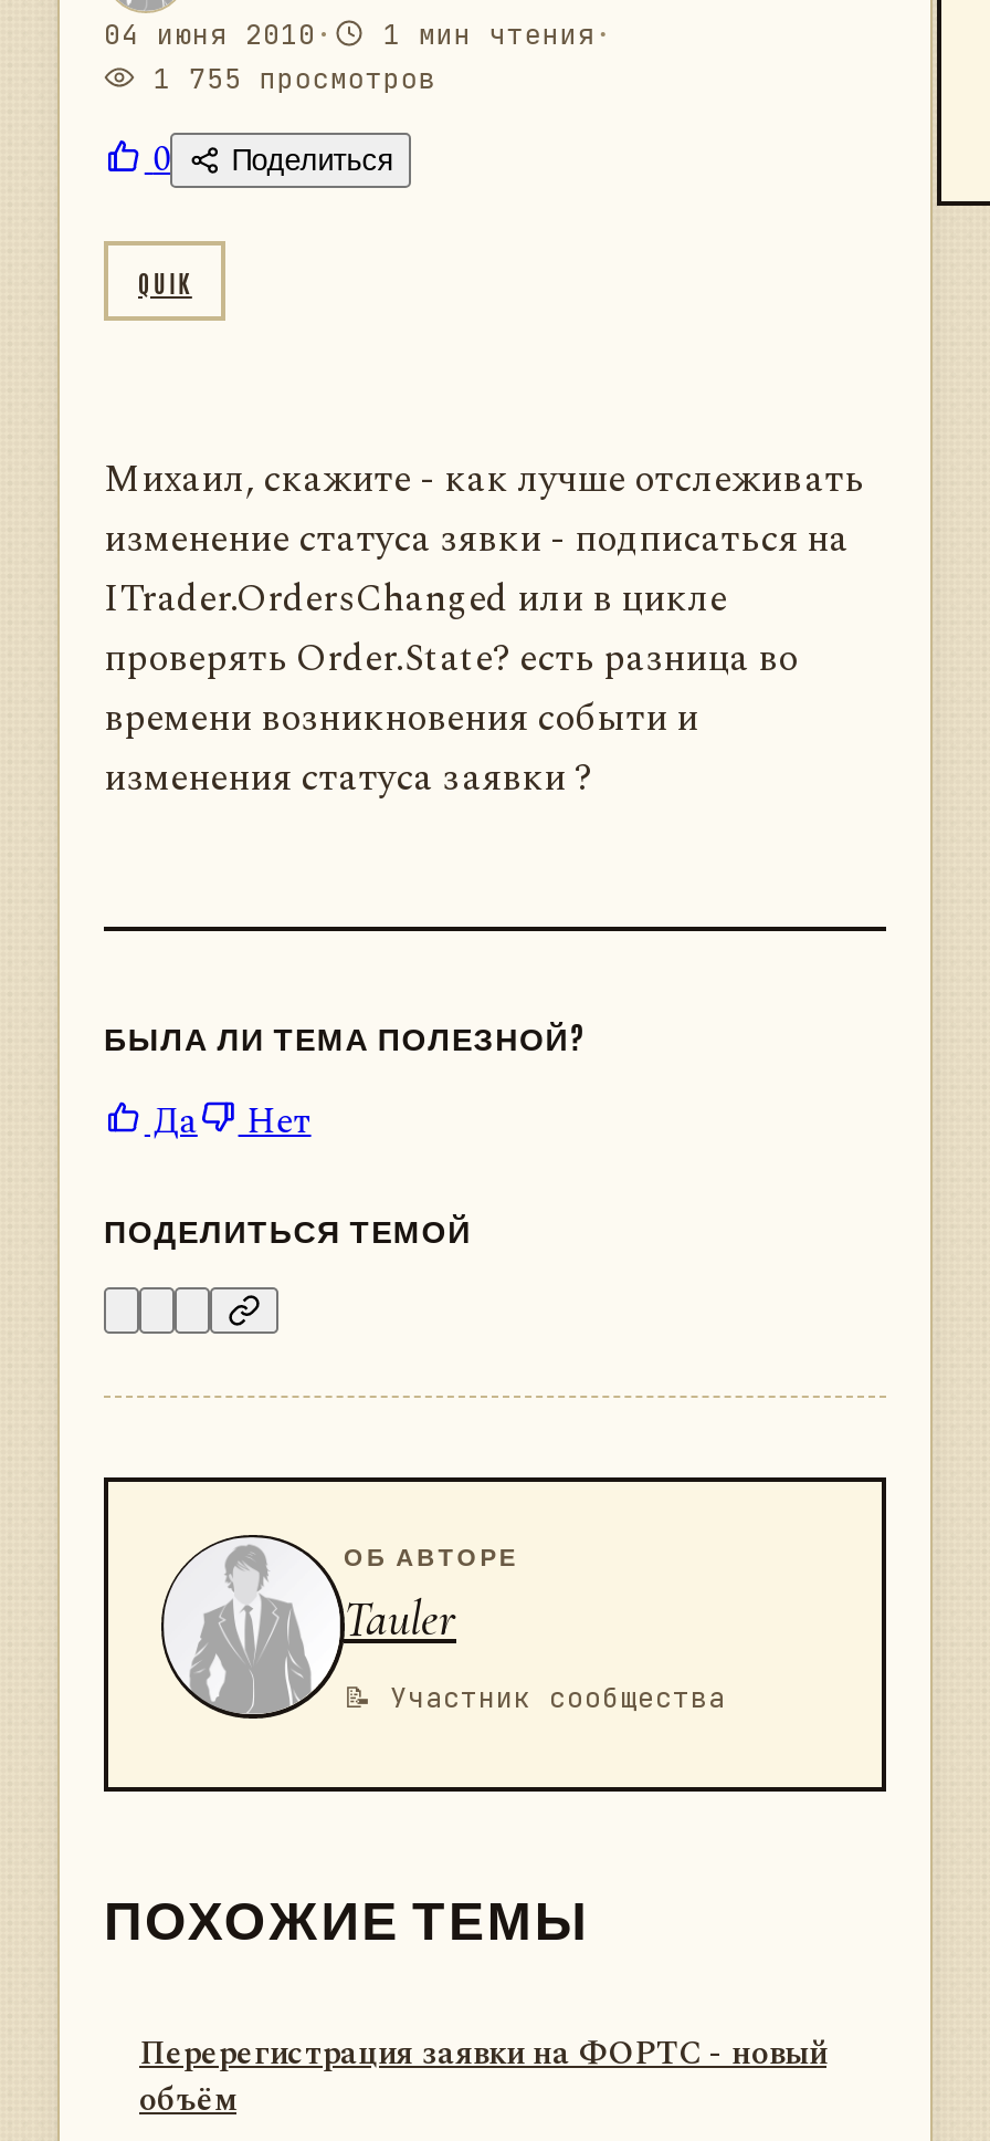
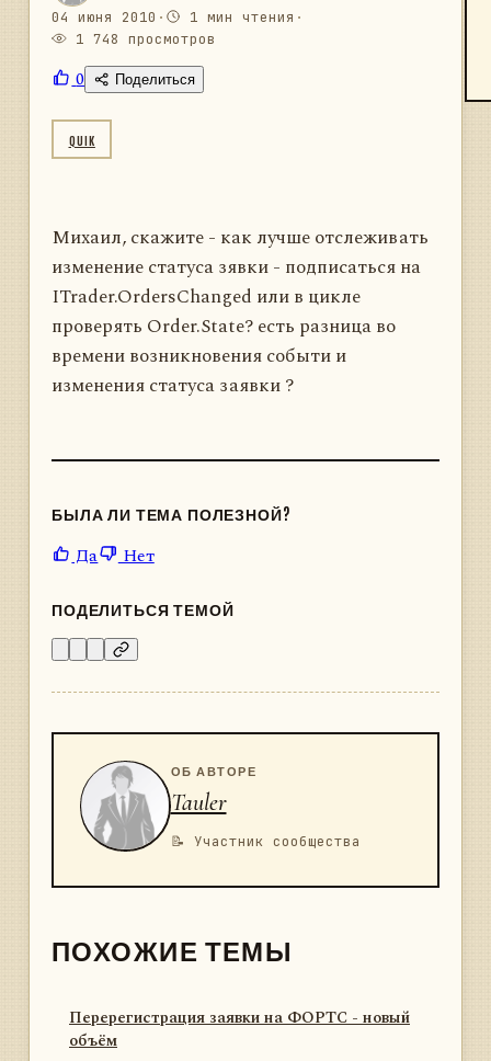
- 1 755 просмотров
+ 1 748 просмотров
